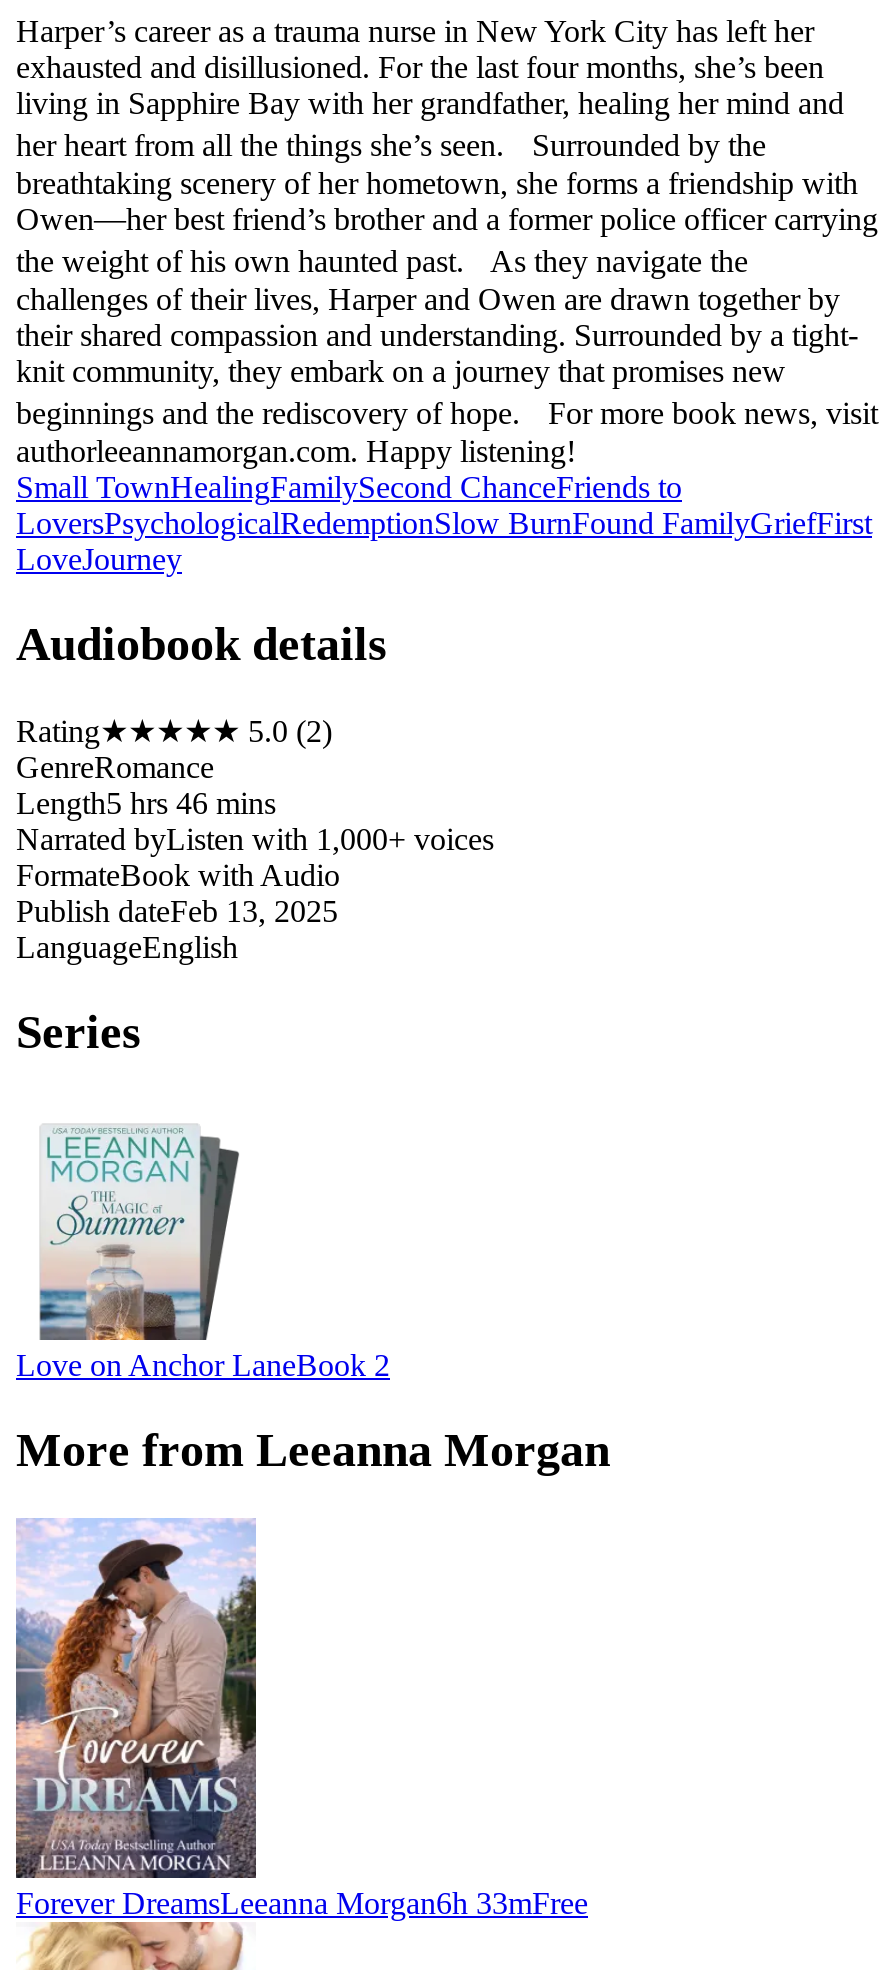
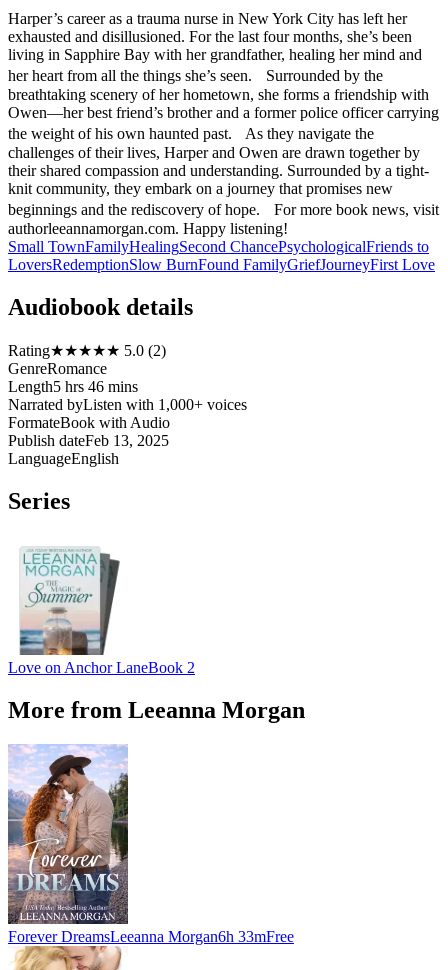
- Small TownHealingFamilySecond ChanceFriends to
- LoversPsychologicalRedemptionSlow BurnFound FamilyGriefFirst
- LoveJourney
+ Small TownFamilyHealingSecond ChancePsychologicalFriends to
+ LoversRedemptionSlow BurnFound FamilyGriefJourneyFirst Love
